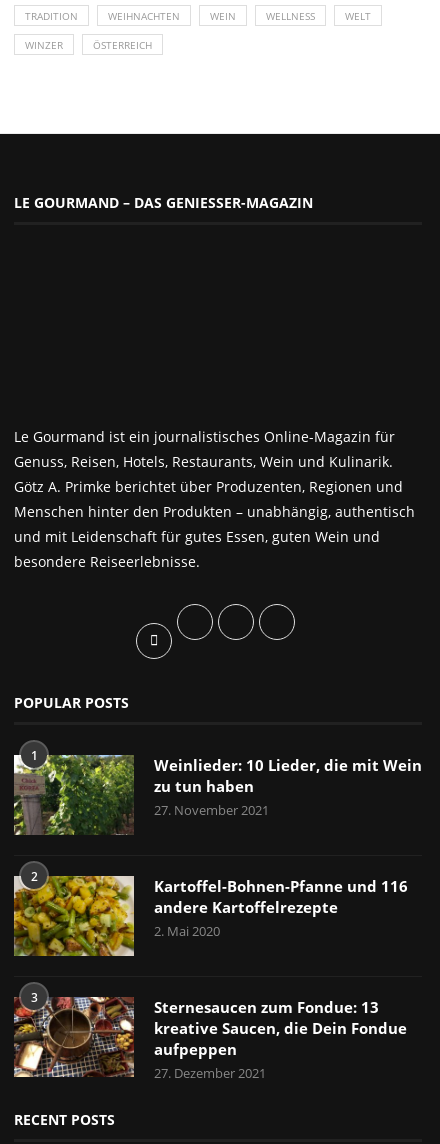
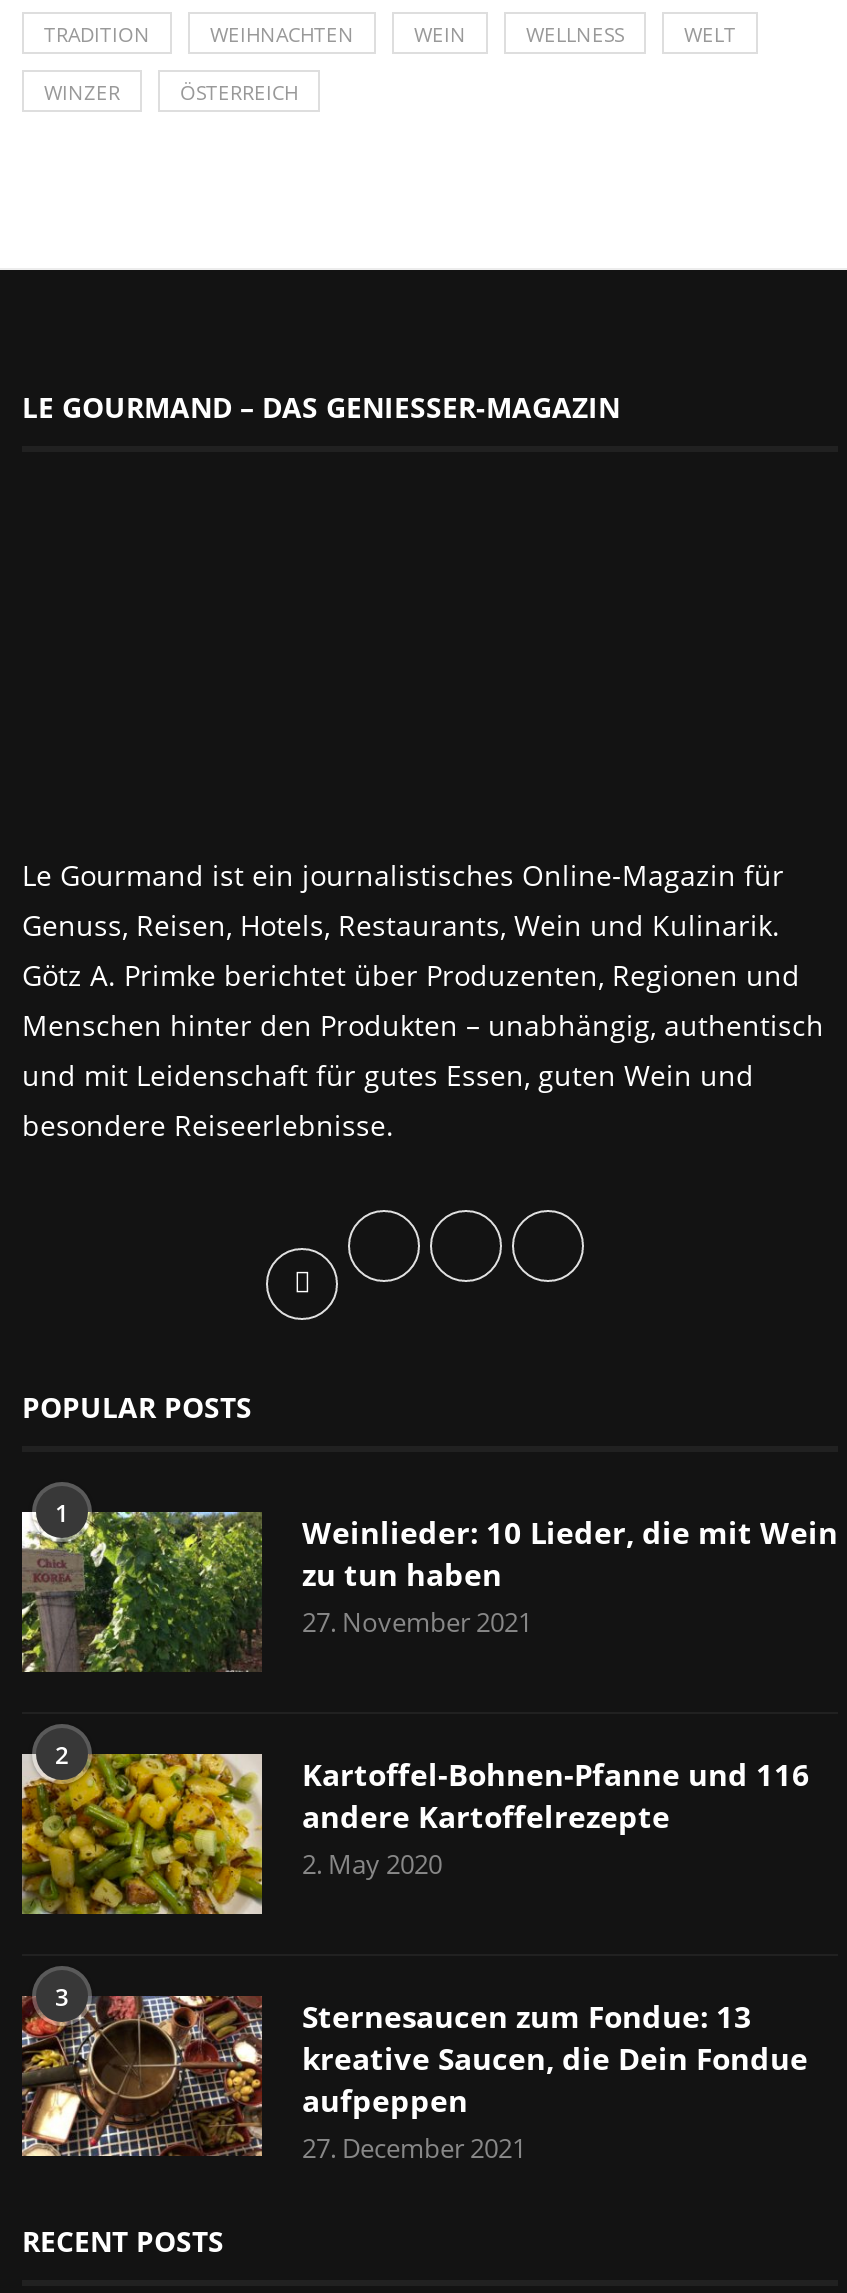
- 2. Mai 2020
+ 2. May 2020

- 27. Dezember 2021
+ 27. December 2021
